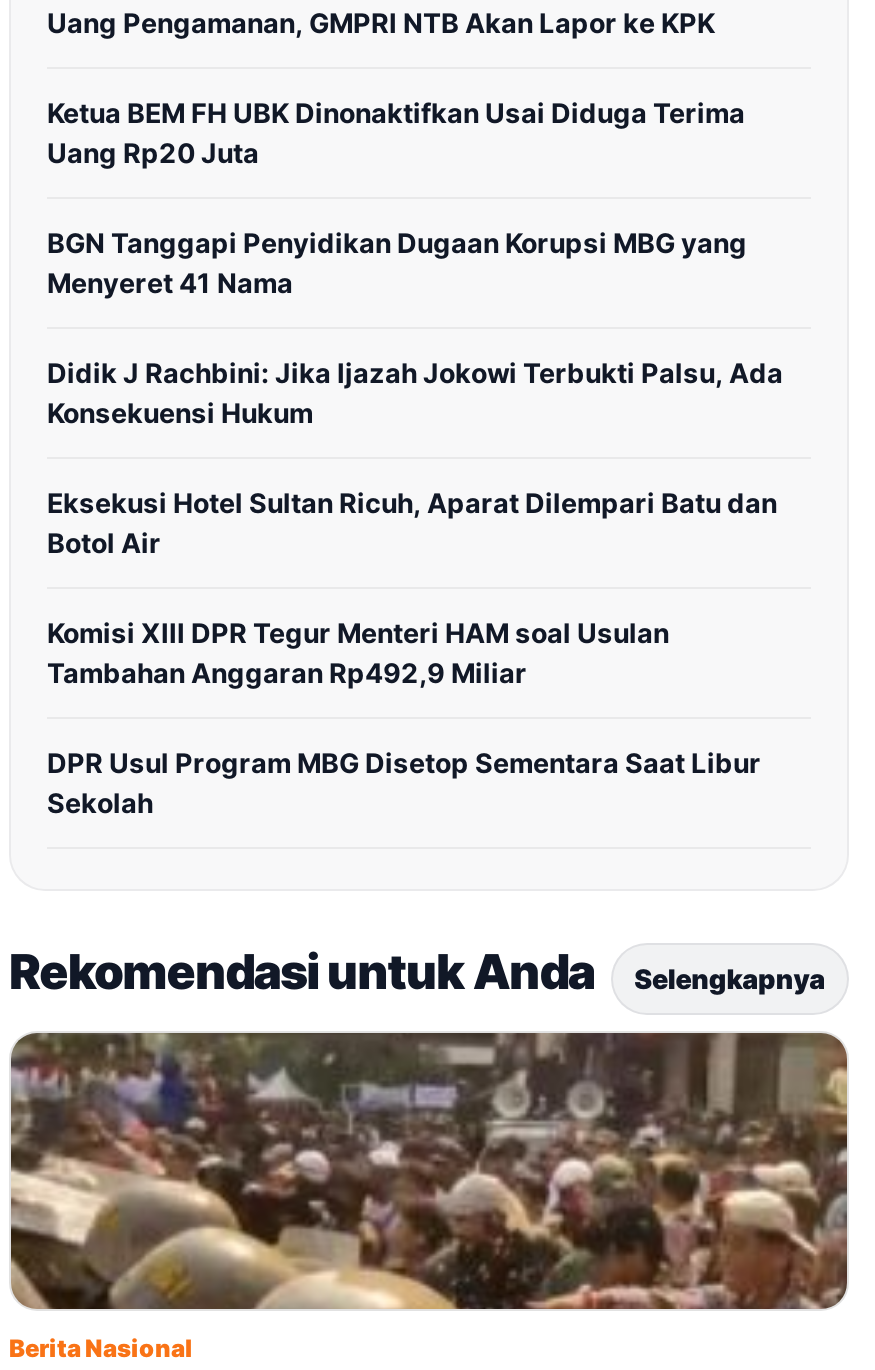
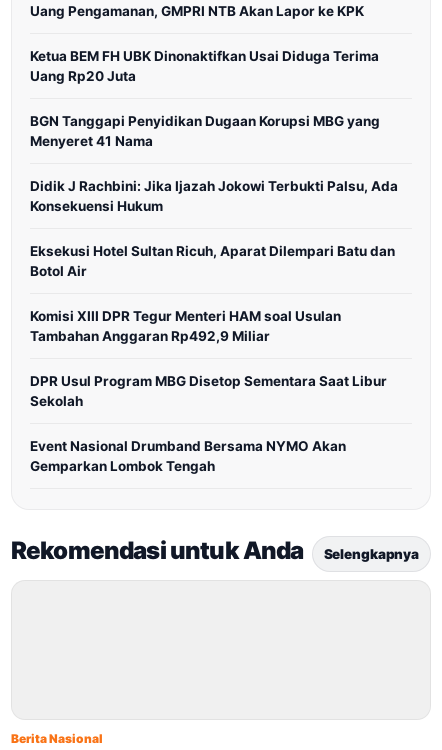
+ Event Nasional Drumband Bersama NYMO Akan
+ Gemparkan Lombok Tengah

- [image]
